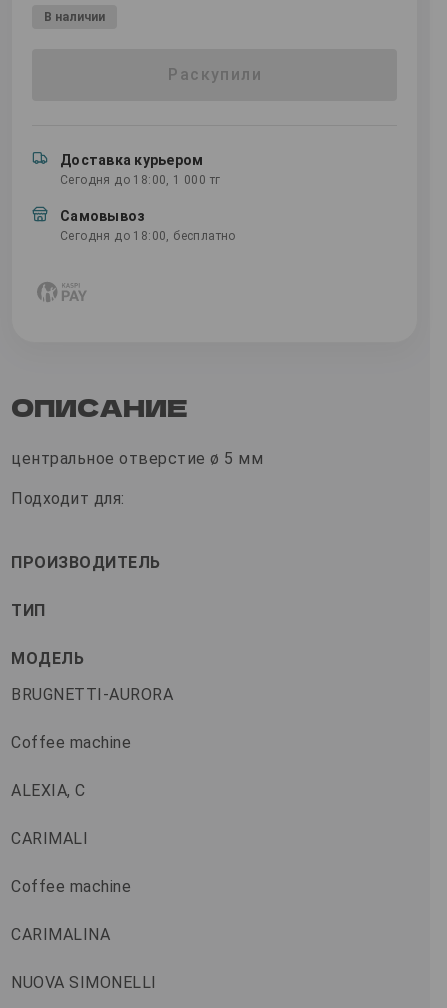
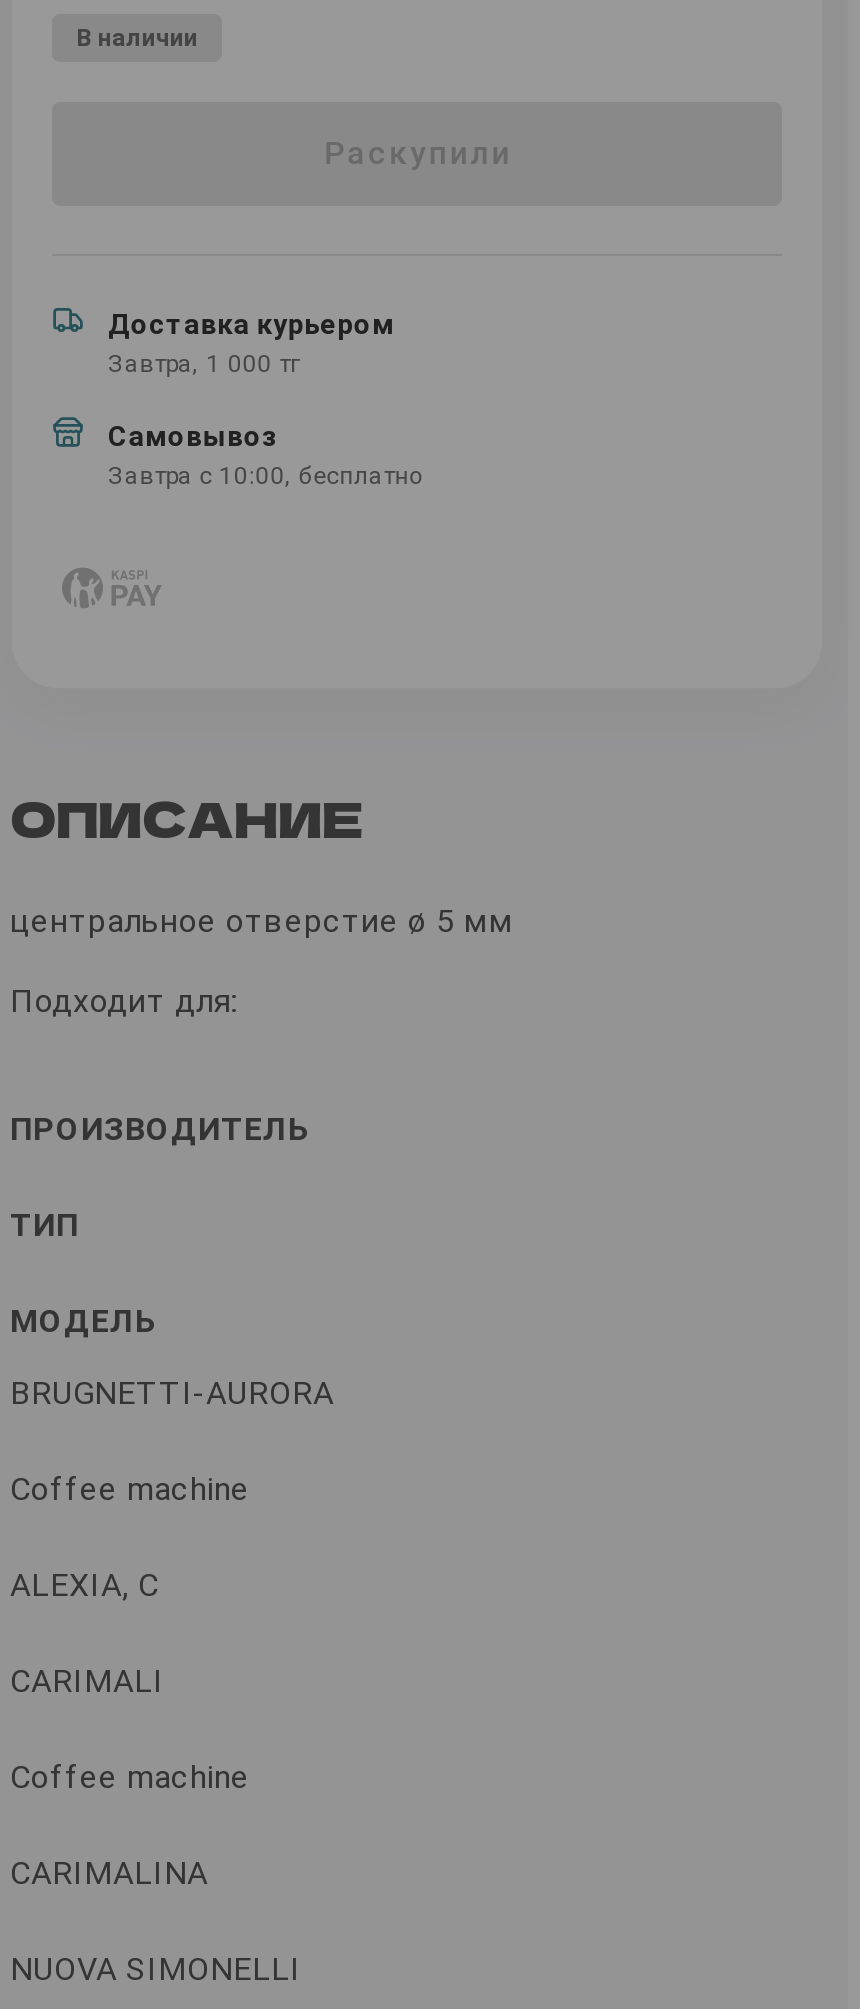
- Сегодня до 18:00, 1 000 тг
+ Завтра, 1 000 тг

- Сегодня до 18:00, бесплатно
+ Завтра с 10:00, бесплатно
